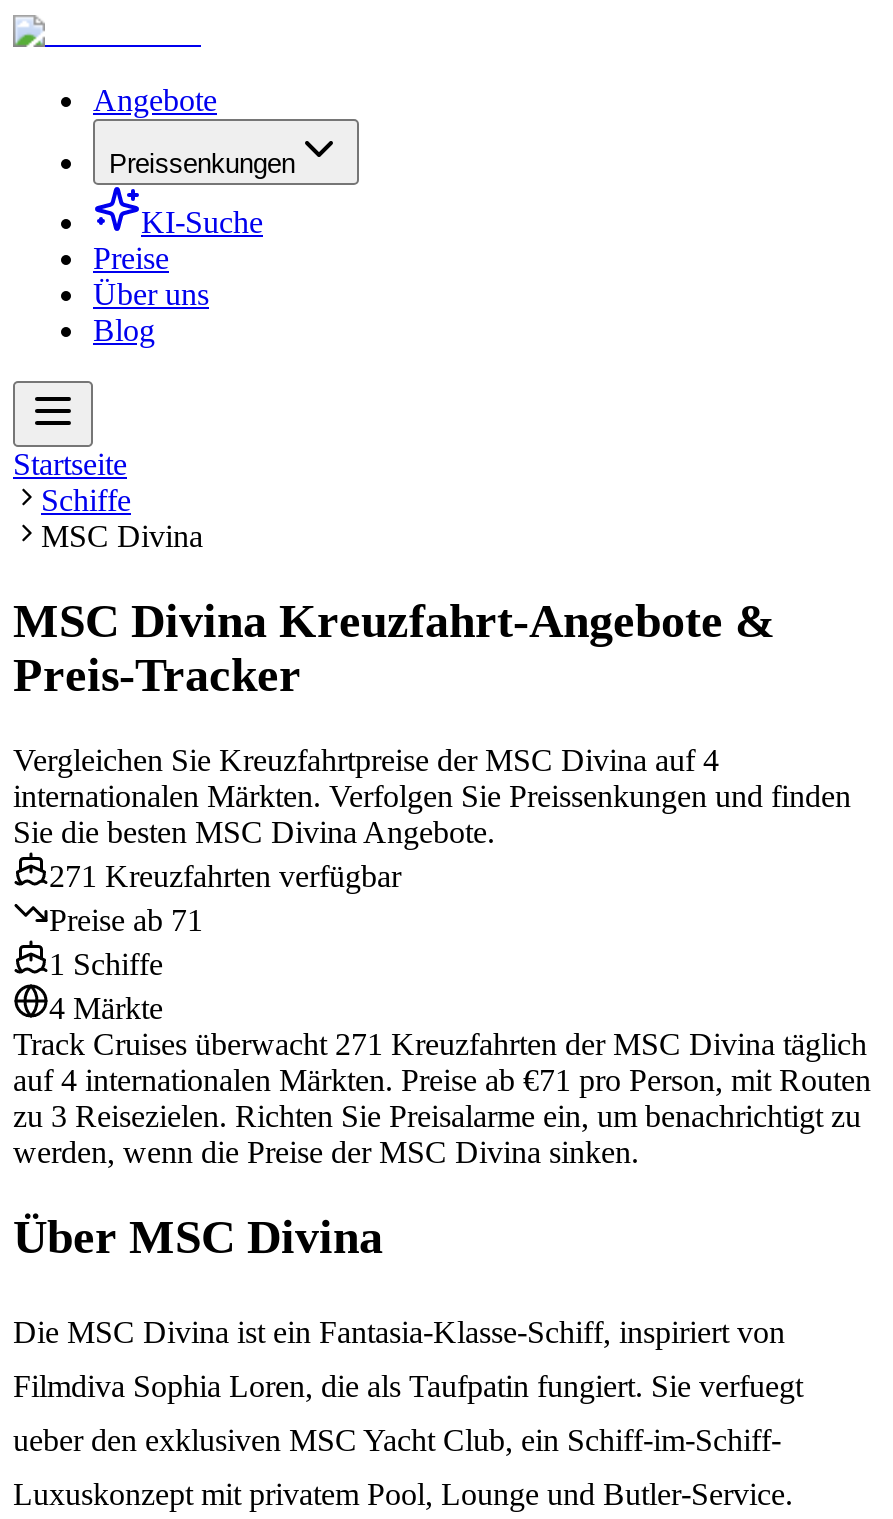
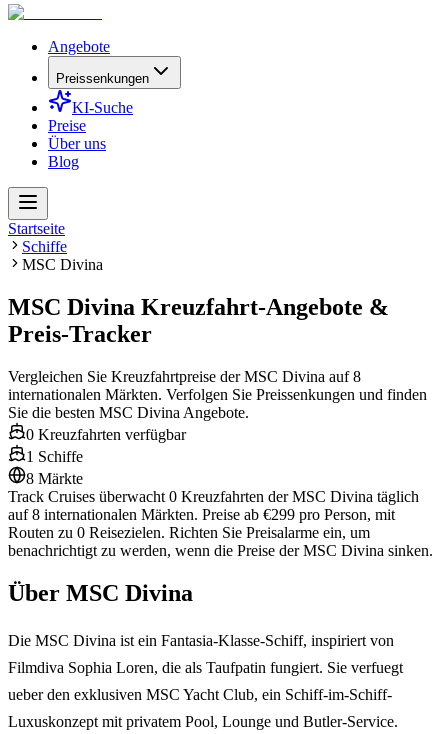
- Vergleichen Sie Kreuzfahrtpreise der MSC Divina auf 4
+ Vergleichen Sie Kreuzfahrtpreise der MSC Divina auf 8

- 271 Kreuzfahrten verfügbar
- Preise ab 71
+ 0 Kreuzfahrten verfügbar

- 4 Märkte
- Track Cruises überwacht 271 Kreuzfahrten der MSC Divina täglich
- auf 4 internationalen Märkten. Preise ab €71 pro Person, mit Routen
- zu 3 Reisezielen. Richten Sie Preisalarme ein, um benachrichtigt zu
- werden, wenn die Preise der MSC Divina sinken.
+ 8 Märkte
+ Track Cruises überwacht 0 Kreuzfahrten der MSC Divina täglich
+ auf 8 internationalen Märkten. Preise ab €299 pro Person, mit
+ Routen zu 0 Reisezielen. Richten Sie Preisalarme ein, um
+ benachrichtigt zu werden, wenn die Preise der MSC Divina sinken.
